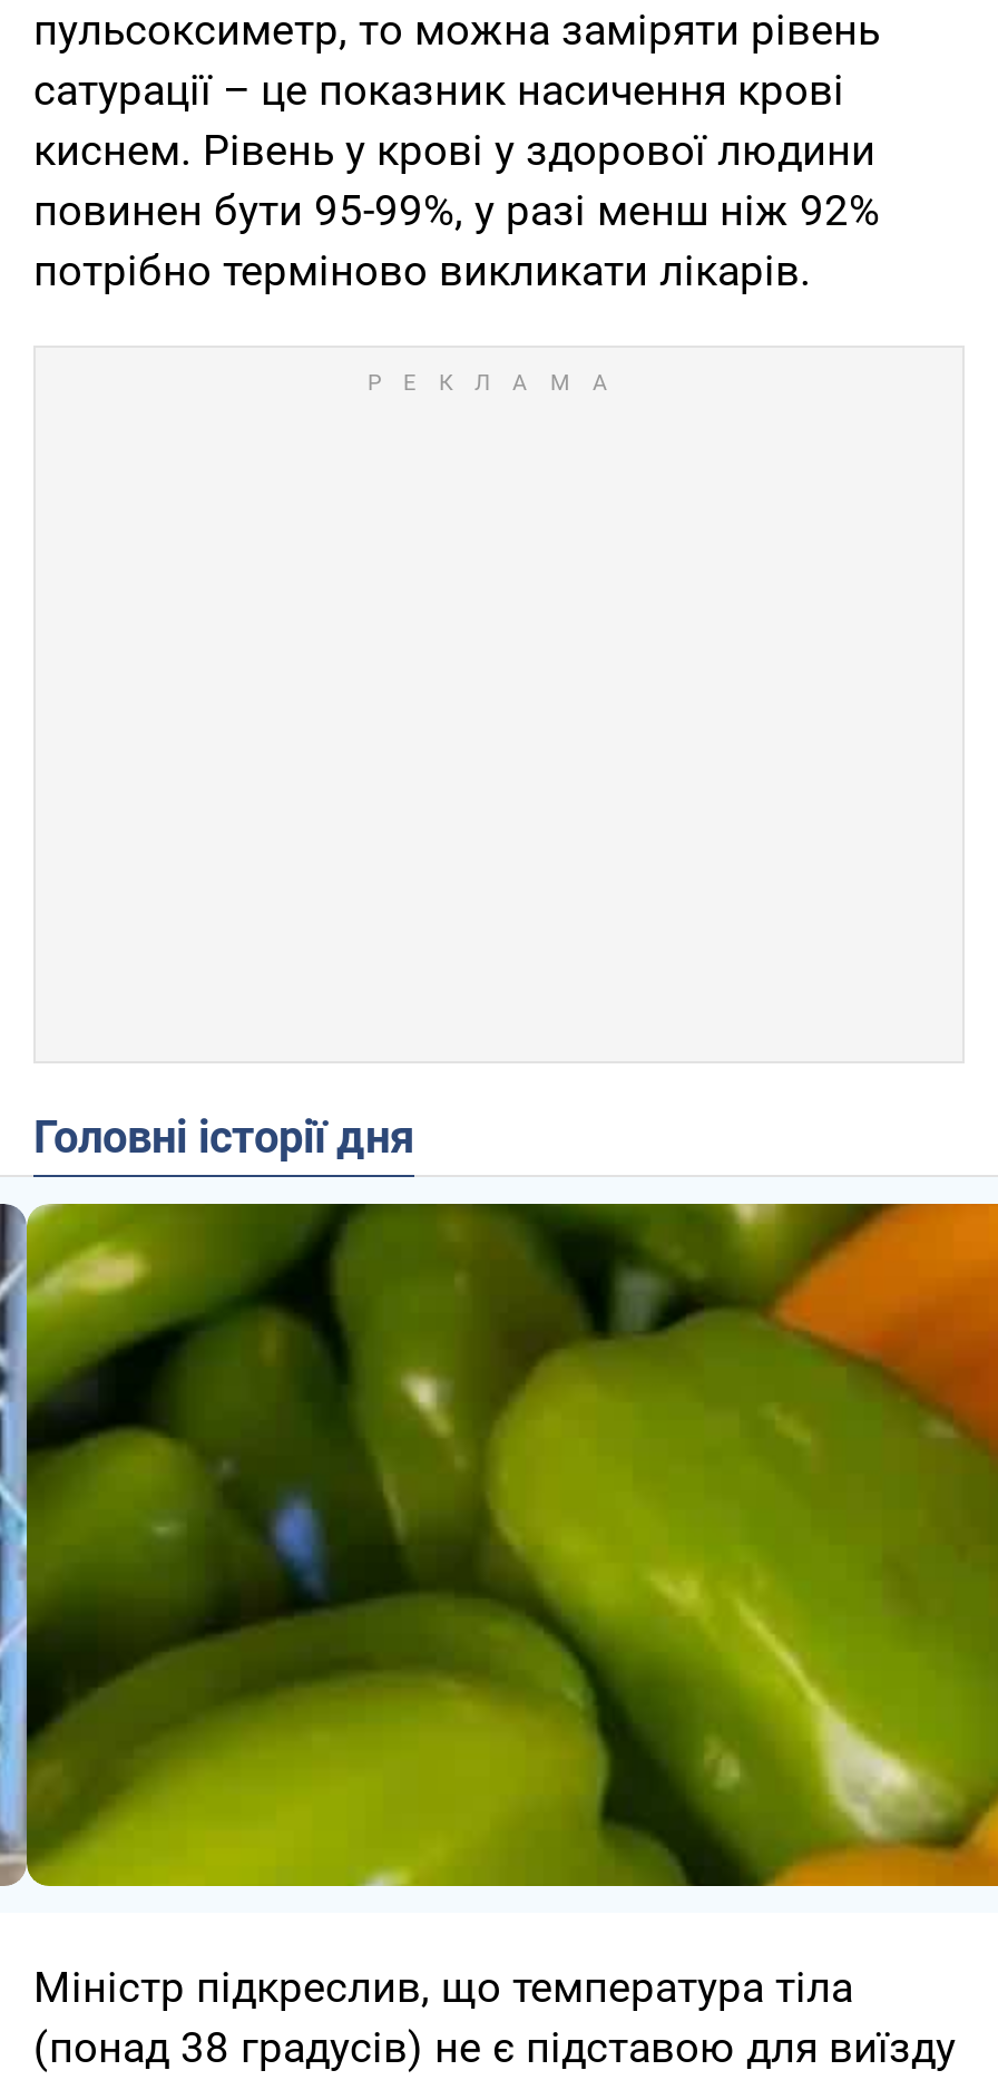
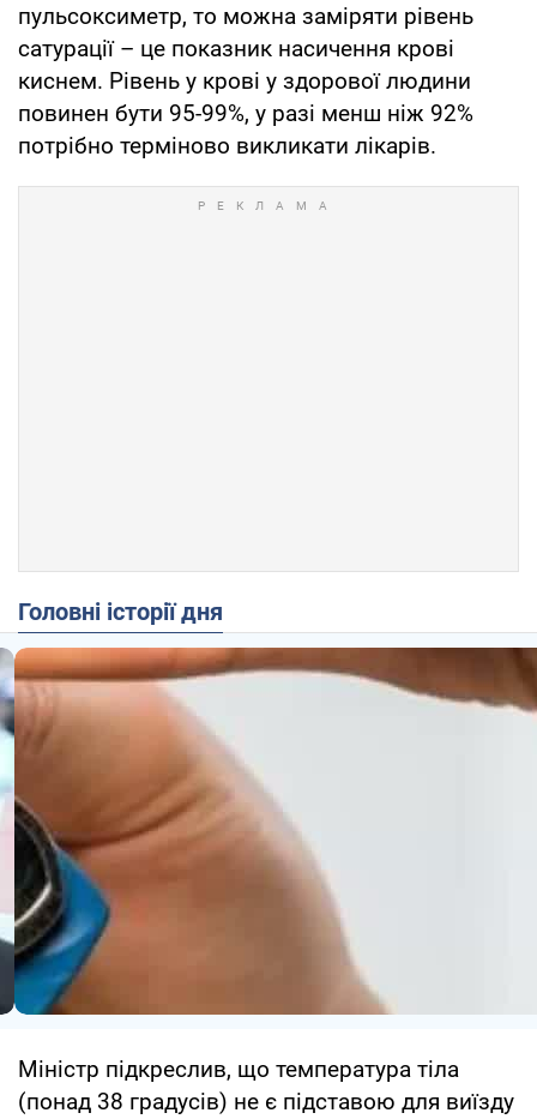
- [image]
+ [image]
